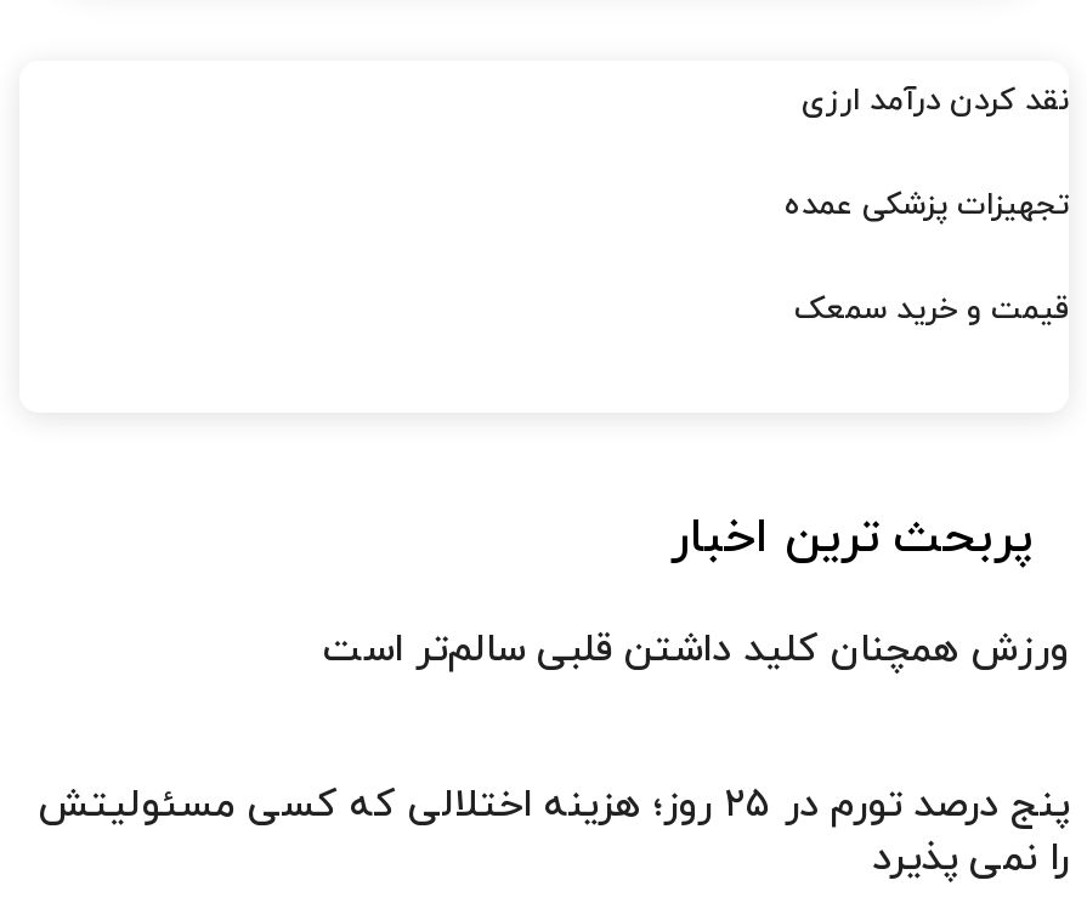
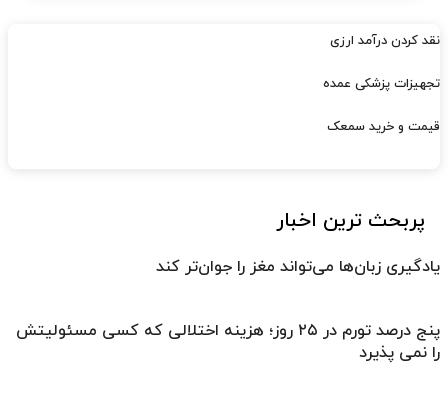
- ورزش همچنان کلید داشتن قلبی سالم‌تر است
+ یادگیری زبان‌ها می‌تواند مغز را جوان‌تر کند
